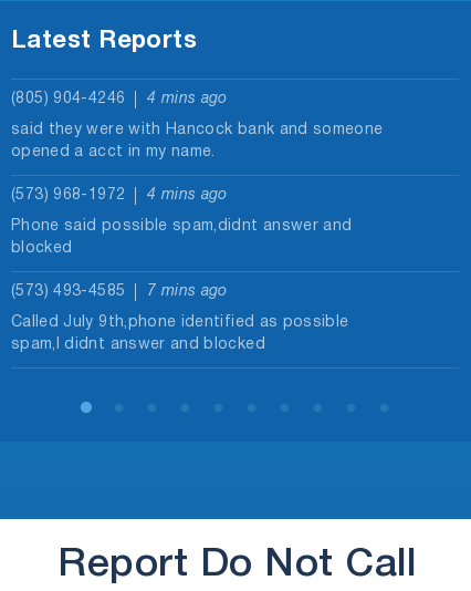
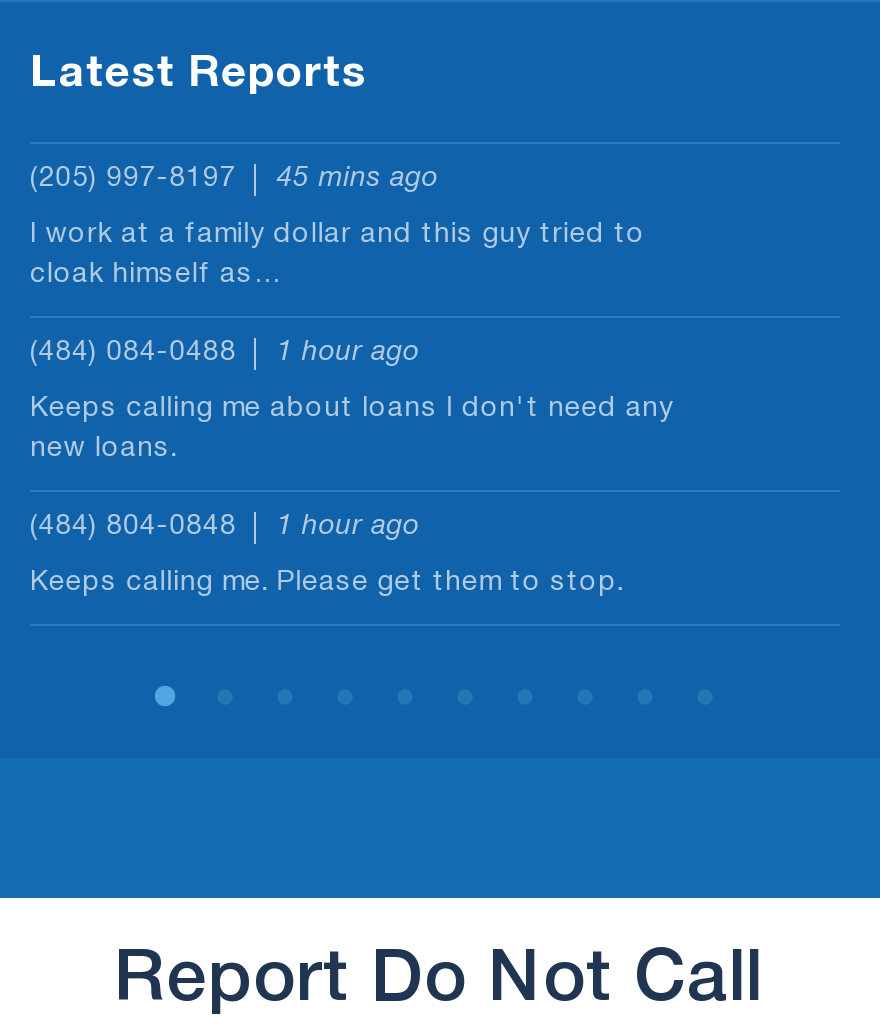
- (805) 904-4246
- 4 mins ago
- said they were with Hancock bank and someone
- opened a acct in my name.
- (573) 968-1972
- 4 mins ago
- Phone said possible spam,didnt answer and
- blocked
- (573) 493-4585
- 7 mins ago
- Called July 9th,phone identified as possible
- spam,I didnt answer and blocked
+ (205) 997-8197
+ 45 mins ago
+ I work at a family dollar and this guy tried to
+ cloak himself as…
+ (484) 084-0488
+ 1 hour ago
+ Keeps calling me about loans I don't need any
+ new loans.
+ (484) 804-0848
+ 1 hour ago
+ Keeps calling me. Please get them to stop.
